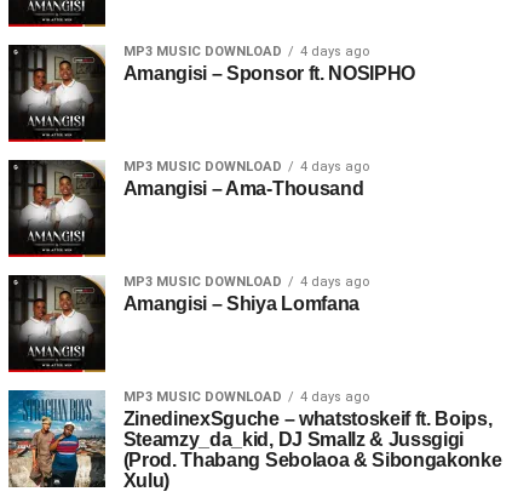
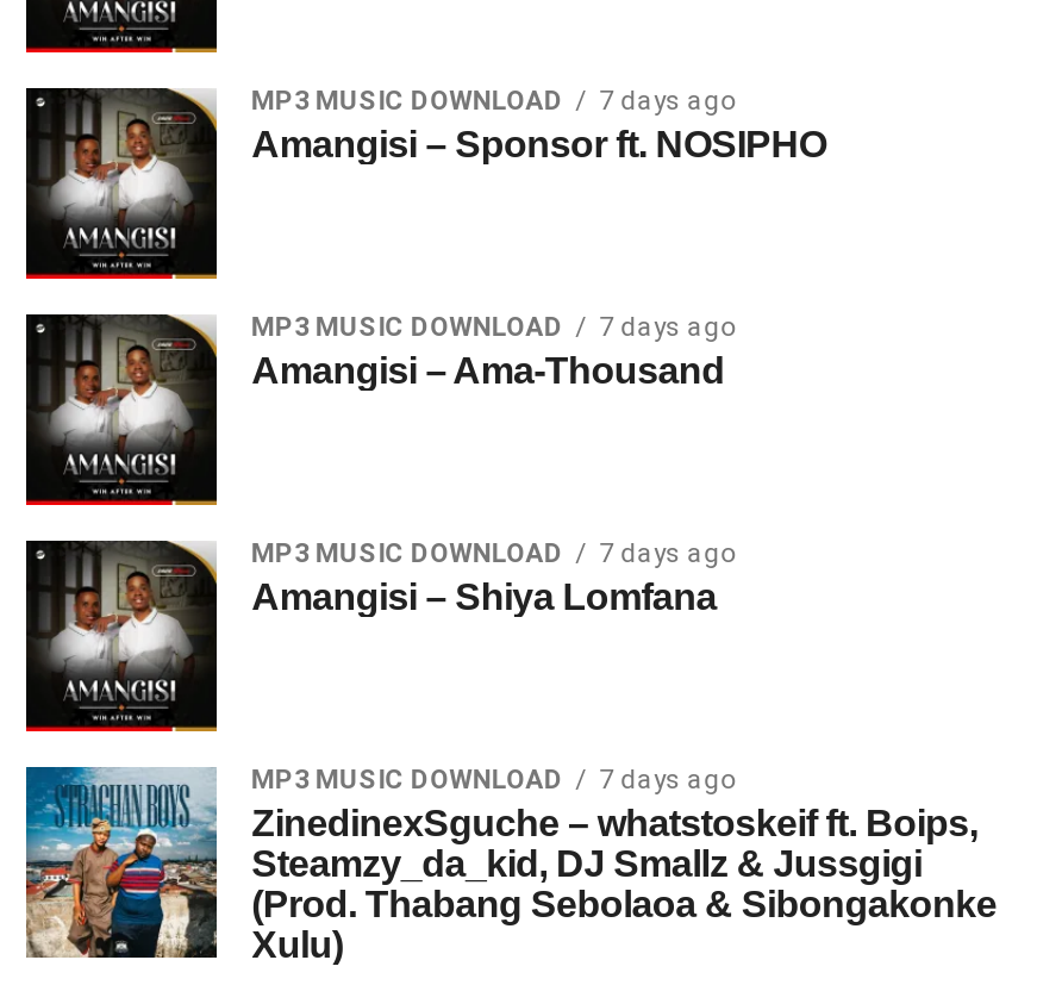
- MP3 MUSIC DOWNLOAD 4 days ago
+ MP3 MUSIC DOWNLOAD 7 days ago

- MP3 MUSIC DOWNLOAD 4 days ago
+ MP3 MUSIC DOWNLOAD 7 days ago

- MP3 MUSIC DOWNLOAD 4 days ago
+ MP3 MUSIC DOWNLOAD 7 days ago

- MP3 MUSIC DOWNLOAD 4 days ago
+ MP3 MUSIC DOWNLOAD 7 days ago
